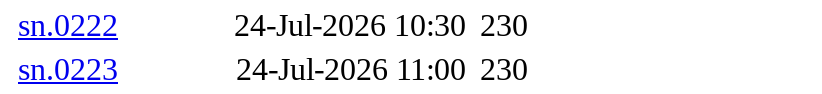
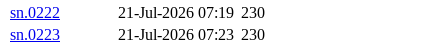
- 24-Jul-2026 10:30 230
+ 21-Jul-2026 07:19 230

- 24-Jul-2026 11:00 230
+ 21-Jul-2026 07:23 230
